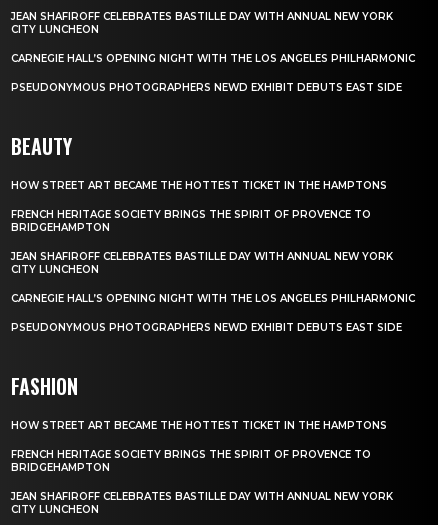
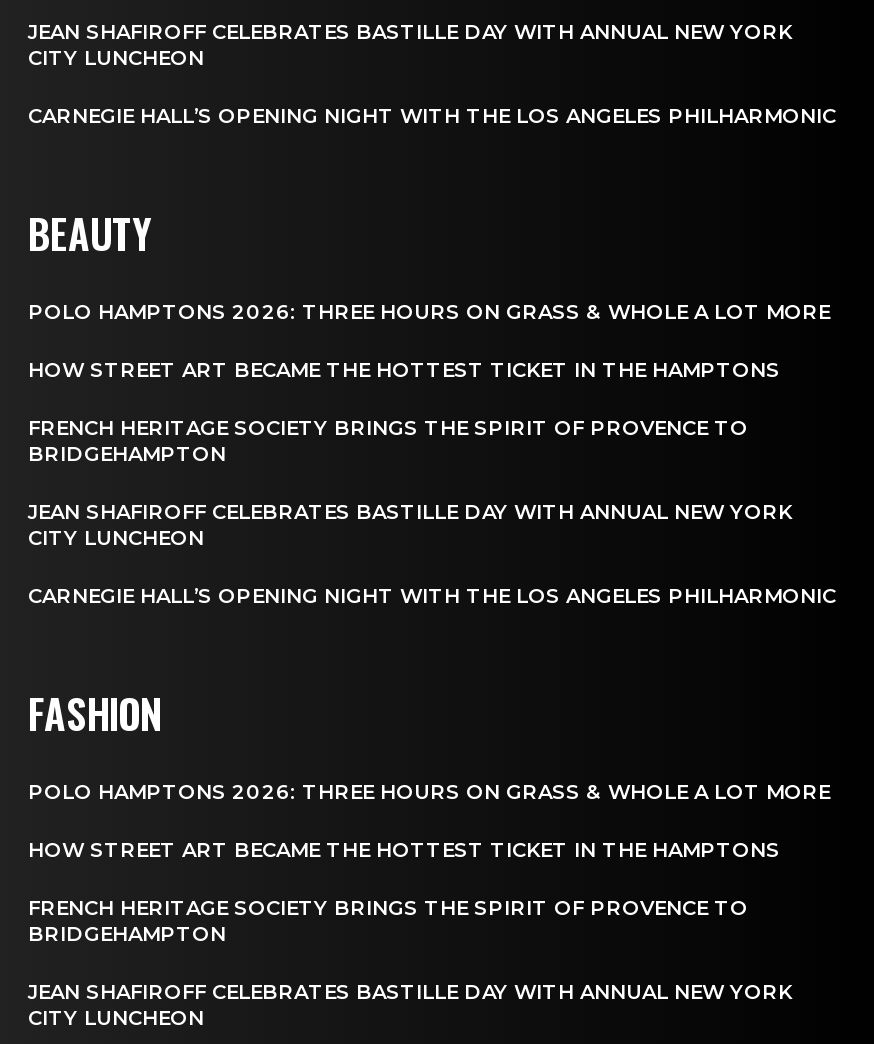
- PSEUDONYMOUS PHOTOGRAPHERS NEWD EXHIBIT DEBUTS EAST SIDE

moved up: BEAUTY

+ POLO HAMPTONS 2026: THREE HOURS ON GRASS & WHOLE A LOT MORE

- PSEUDONYMOUS PHOTOGRAPHERS NEWD EXHIBIT DEBUTS EAST SIDE

moved up: FASHION

+ POLO HAMPTONS 2026: THREE HOURS ON GRASS & WHOLE A LOT MORE
